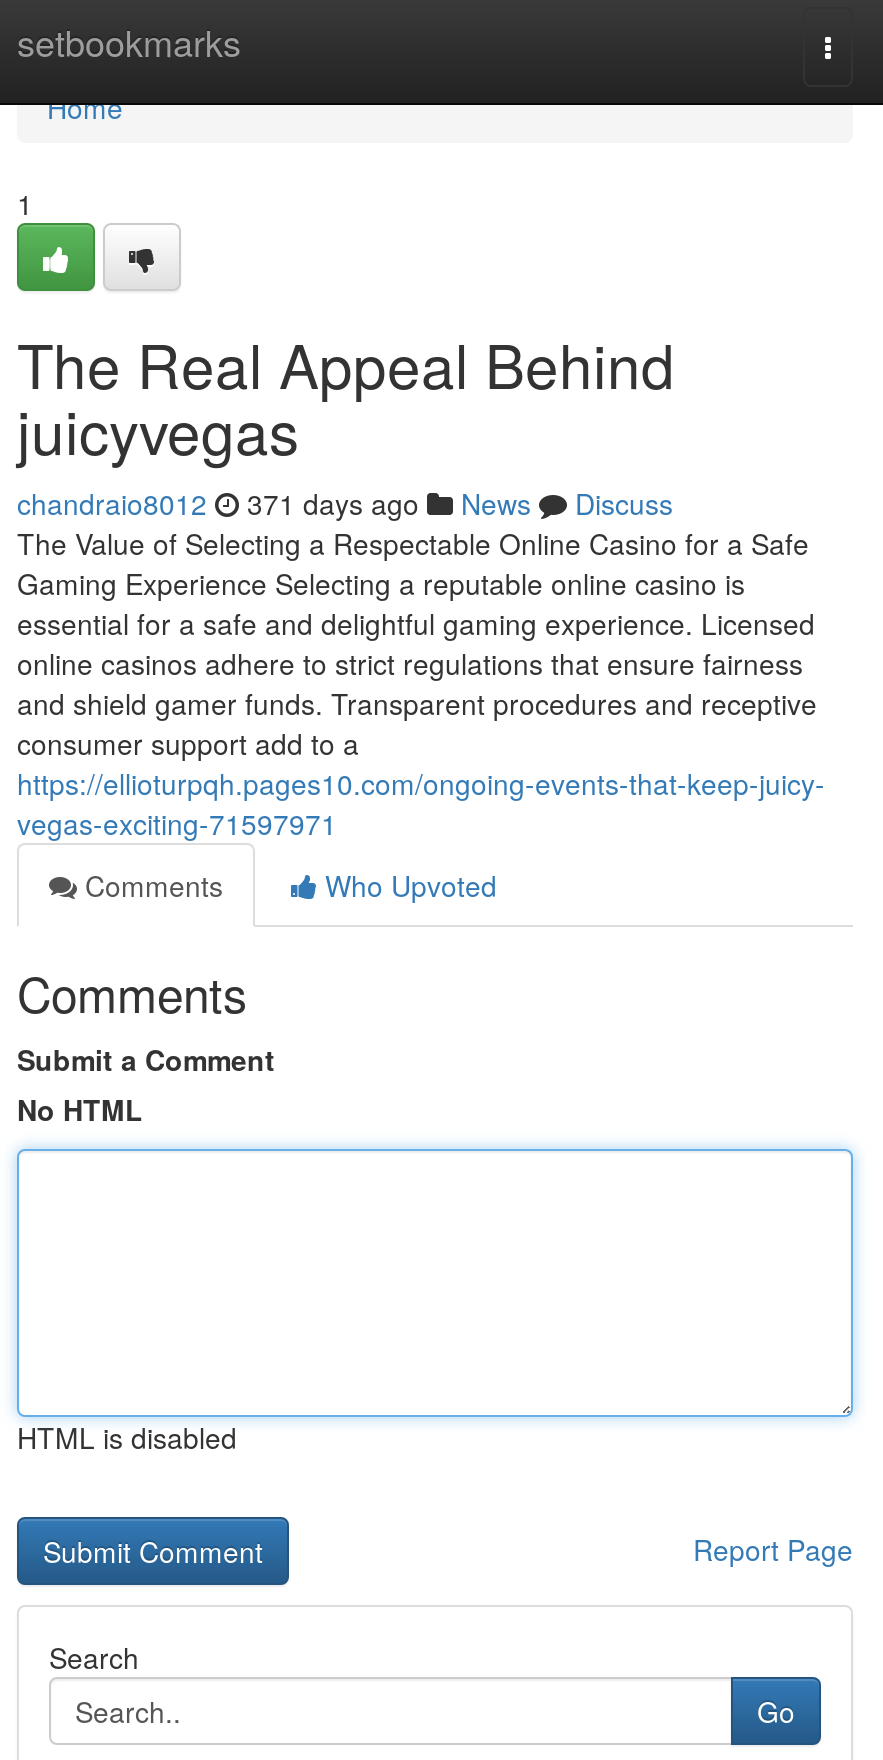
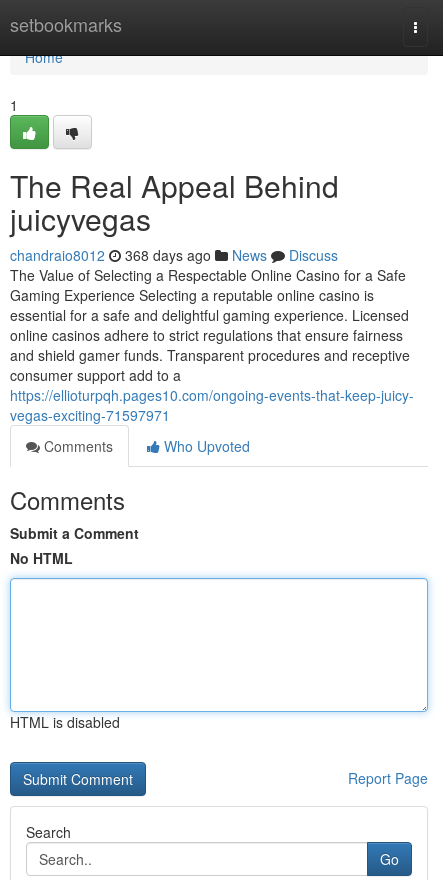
- chandraio8012 371 days ago News Discuss
+ chandraio8012 368 days ago News Discuss
